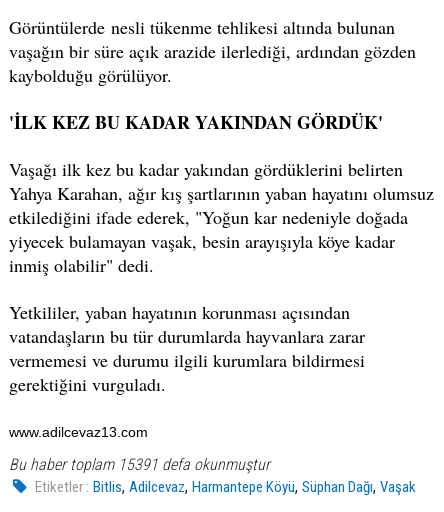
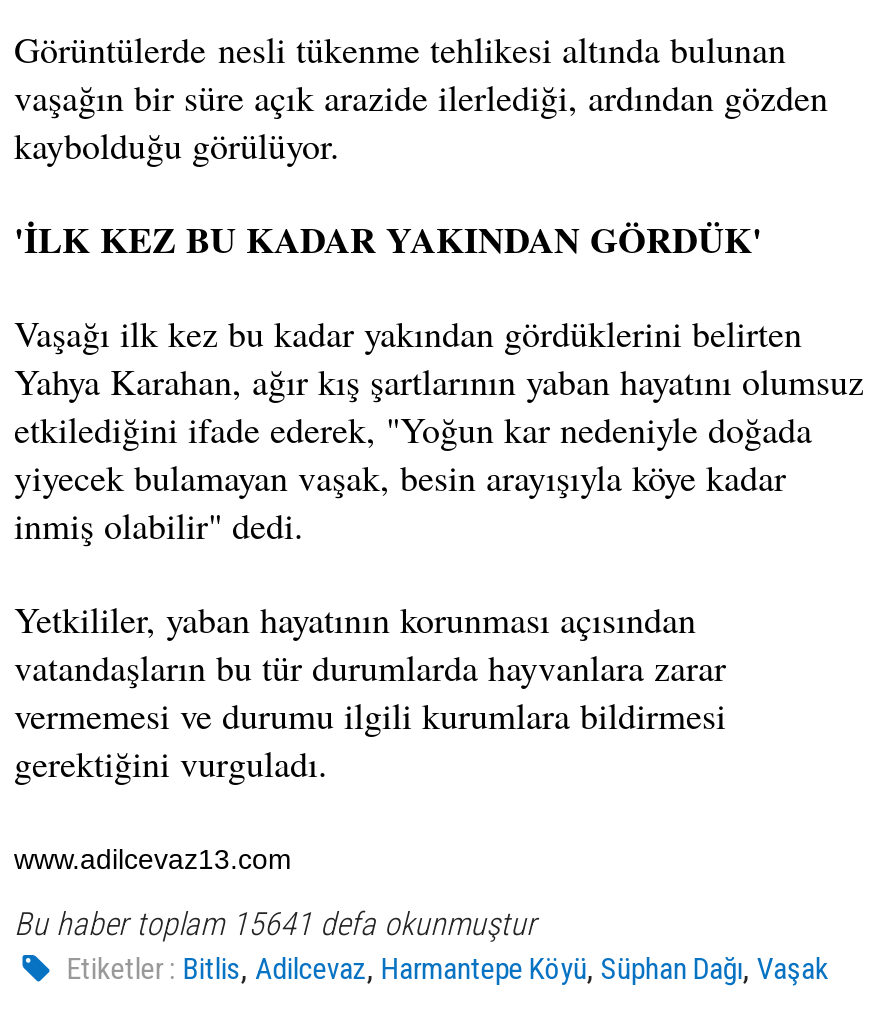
- Bu haber toplam 15391 defa okunmuştur
+ Bu haber toplam 15641 defa okunmuştur
